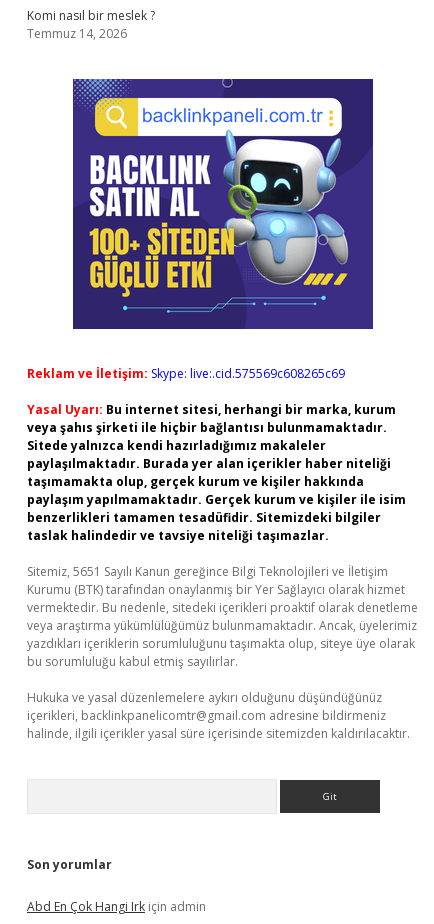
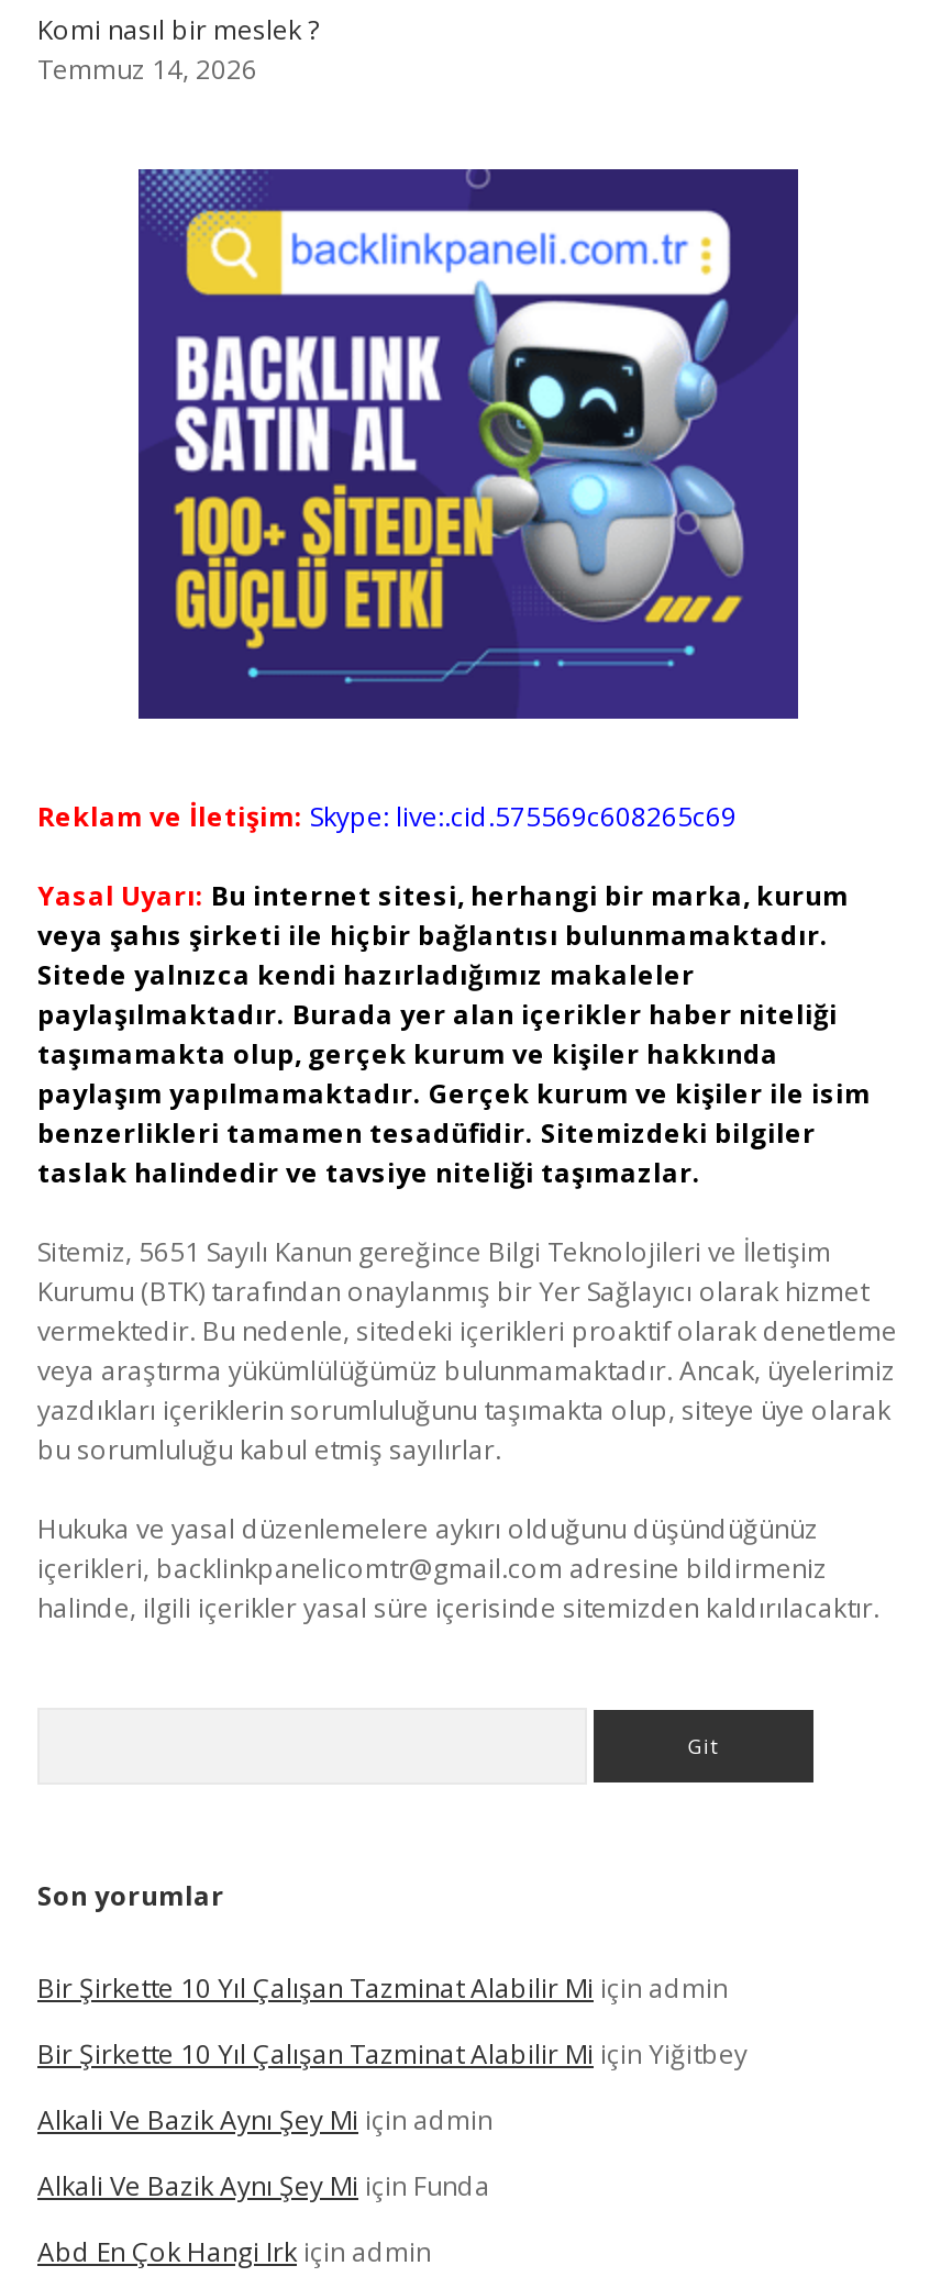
+ Bir Şirkette 10 Yıl Çalışan Tazminat Alabilir Mi için admin
+ Bir Şirkette 10 Yıl Çalışan Tazminat Alabilir Mi için Yiğitbey
+ Alkali Ve Bazik Aynı Şey Mi için admin
+ Alkali Ve Bazik Aynı Şey Mi için Funda
